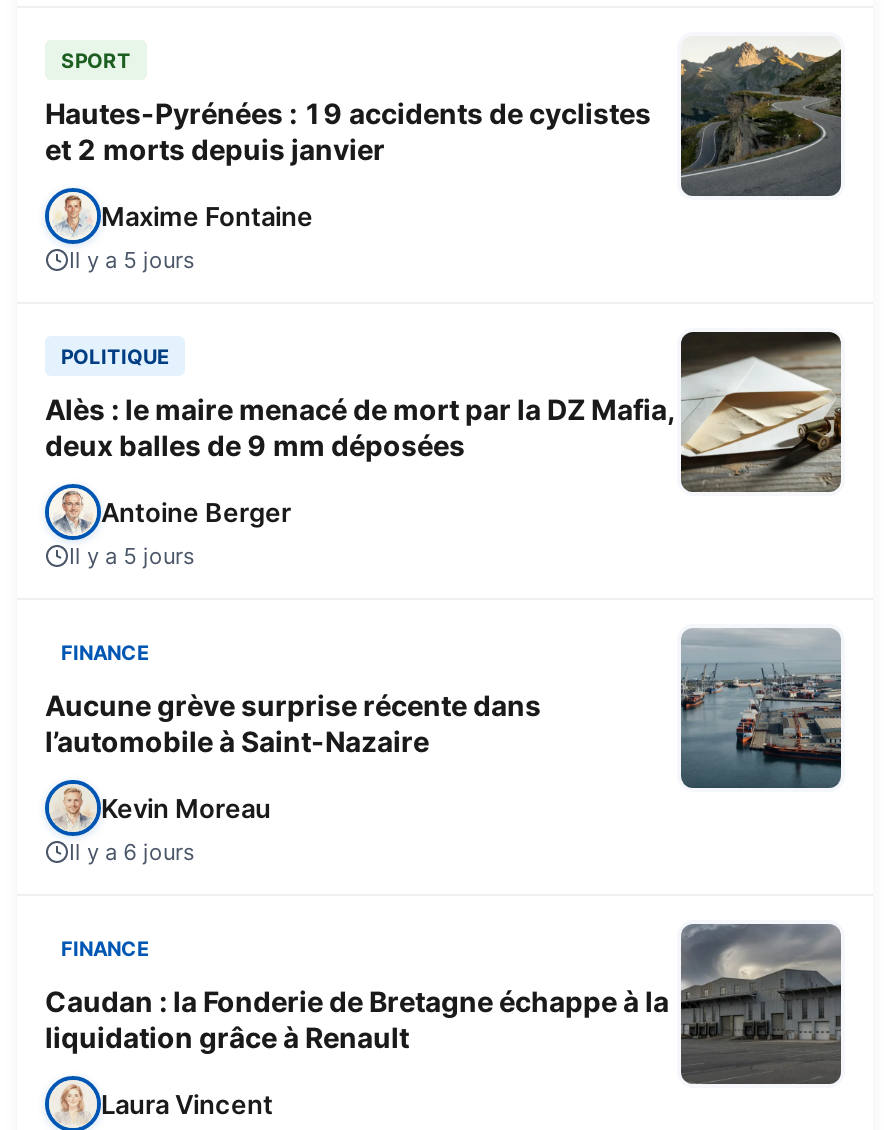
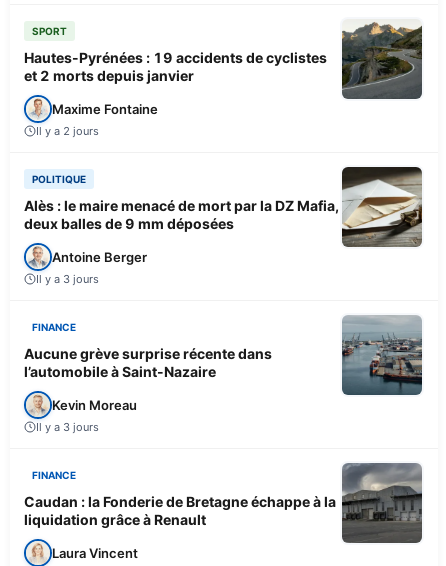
- Il y a 5 jours
+ Il y a 2 jours

- Il y a 5 jours
+ Il y a 3 jours

- Il y a 6 jours
+ Il y a 3 jours
